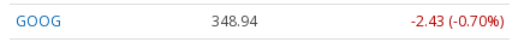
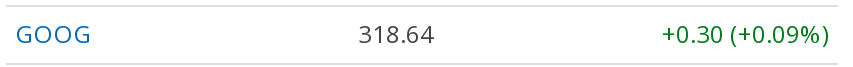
- 348.94
+ 318.64

- -2.43 (-0.70%)
+ +0.30 (+0.09%)
